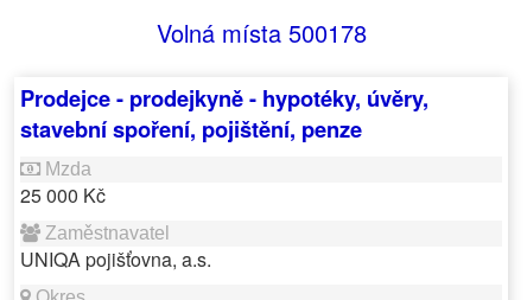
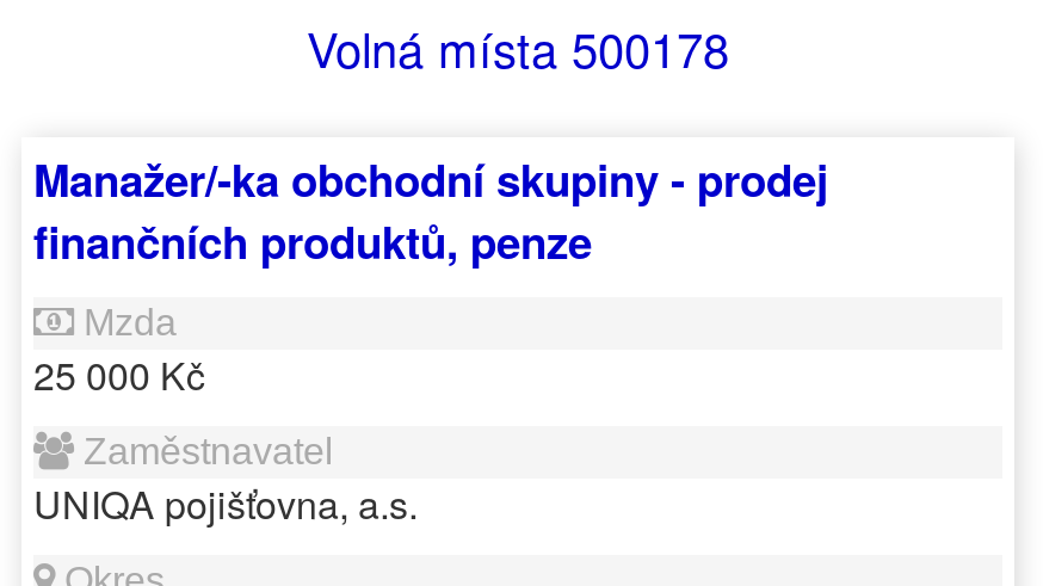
- Prodejce - prodejkyně - hypotéky, úvěry,
- stavební spoření, pojištění, penze
+ Manažer/-ka obchodní skupiny - prodej
+ finančních produktů, penze
